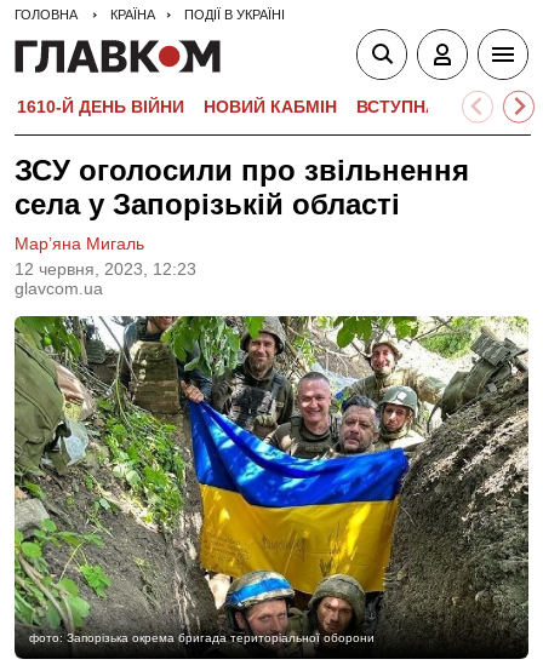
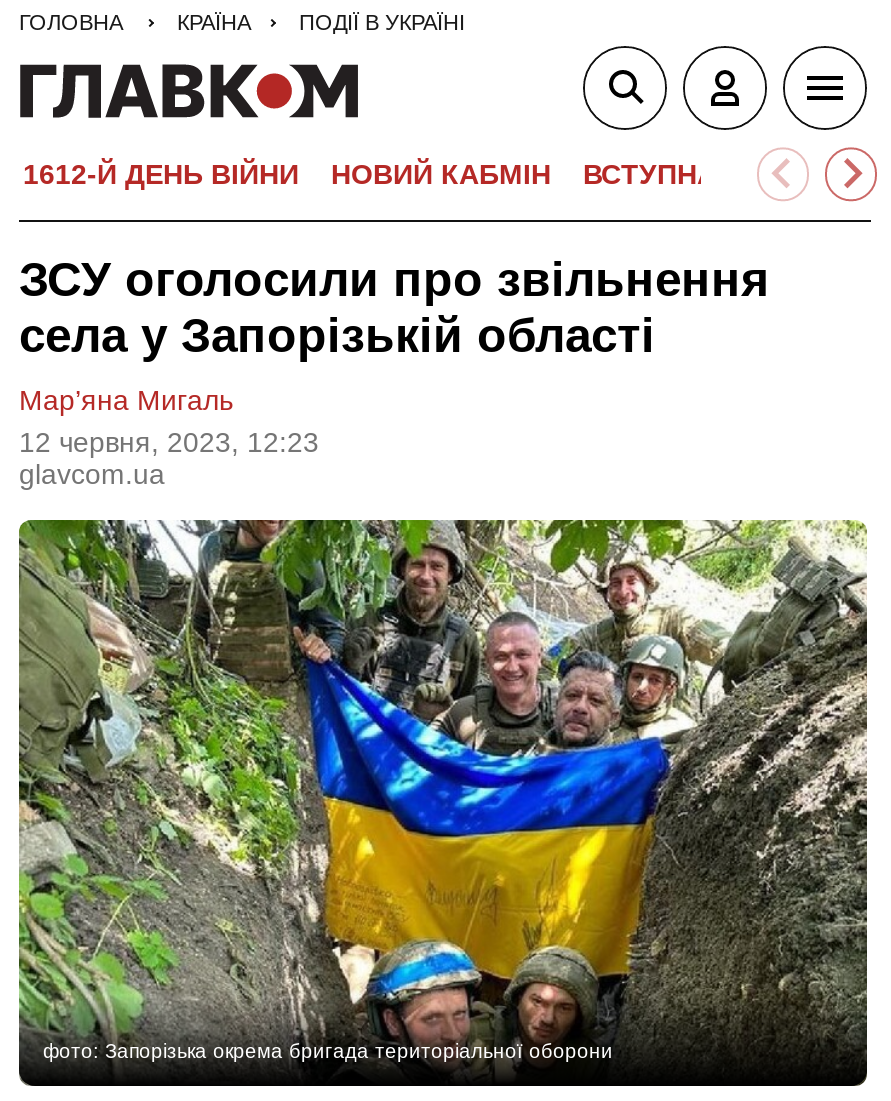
- 1610-Й ДЕНЬ ВІЙНИ
+ 1612-Й ДЕНЬ ВІЙНИ
